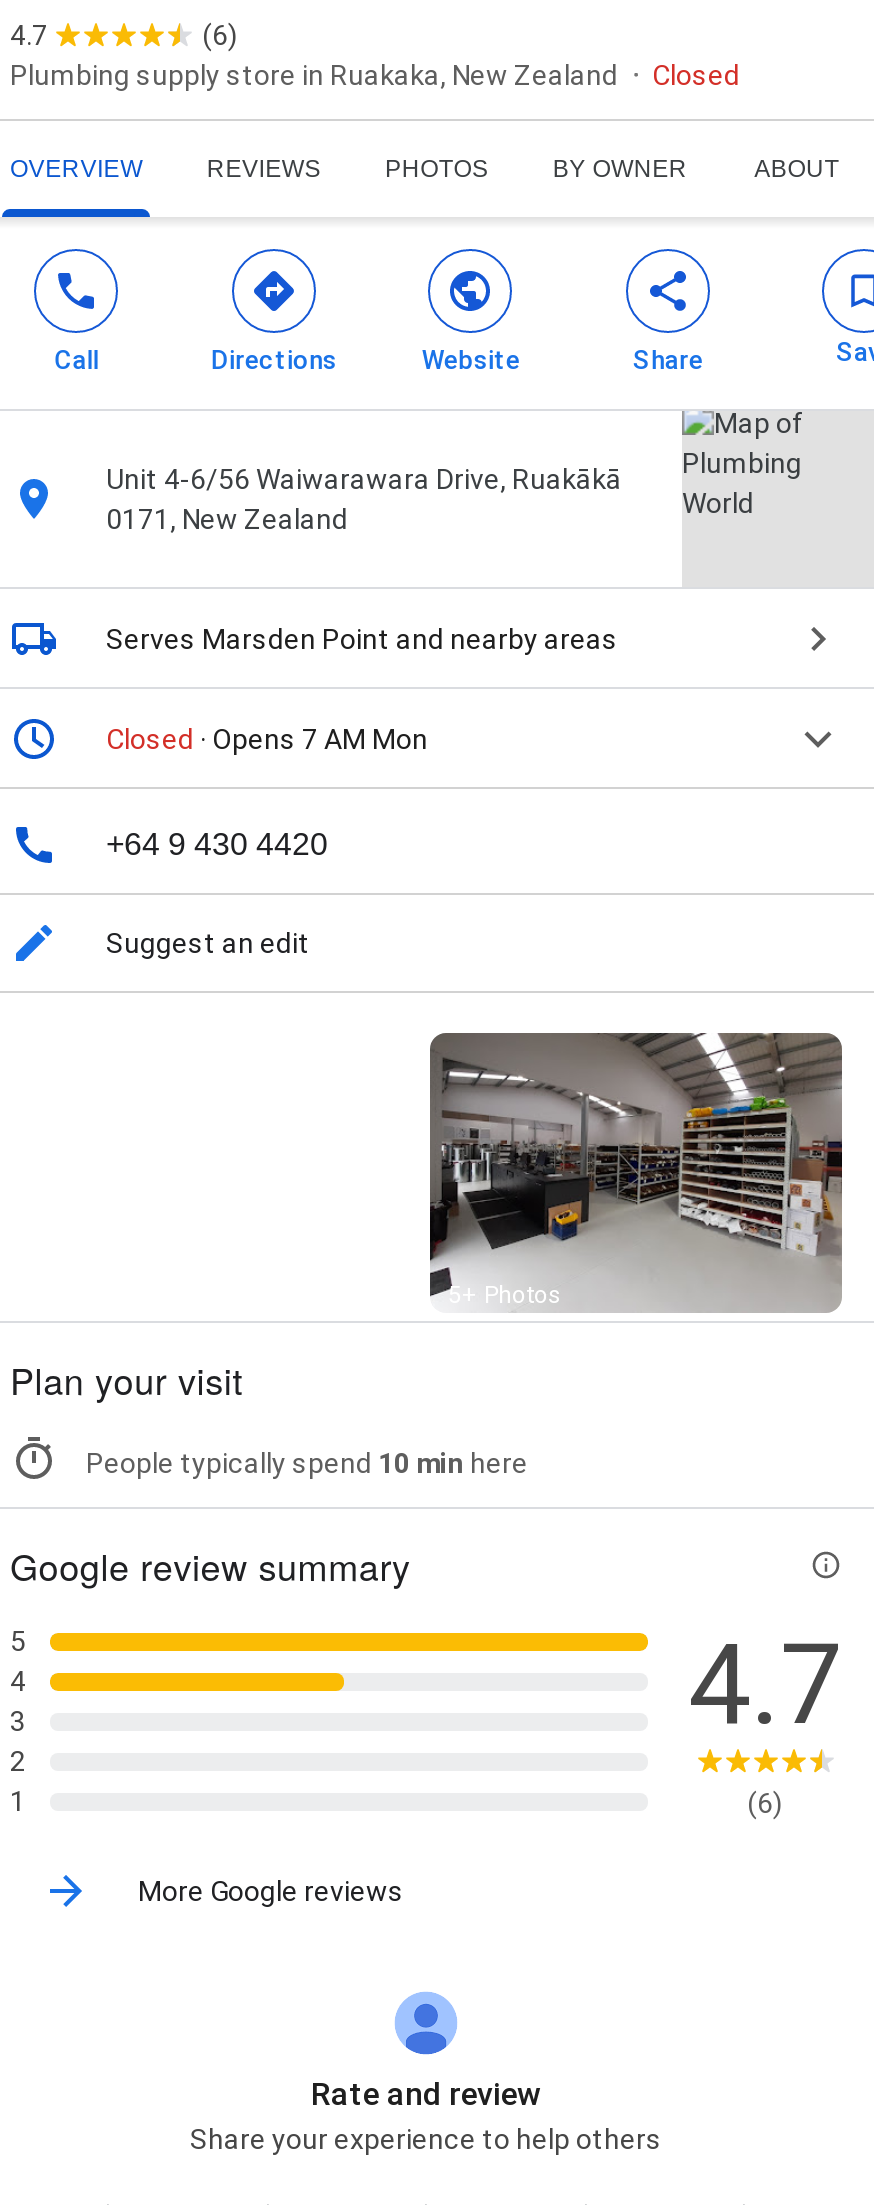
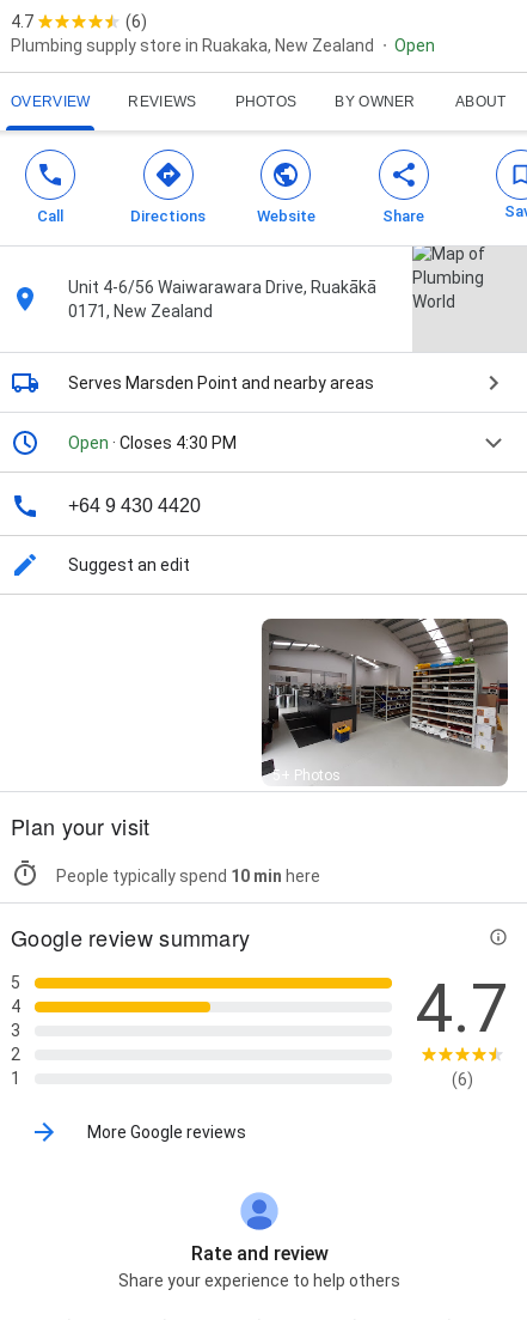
- Closed
+ Open

- Closed · Opens 7 AM Mon
+ Open · Closes 4:30 PM
